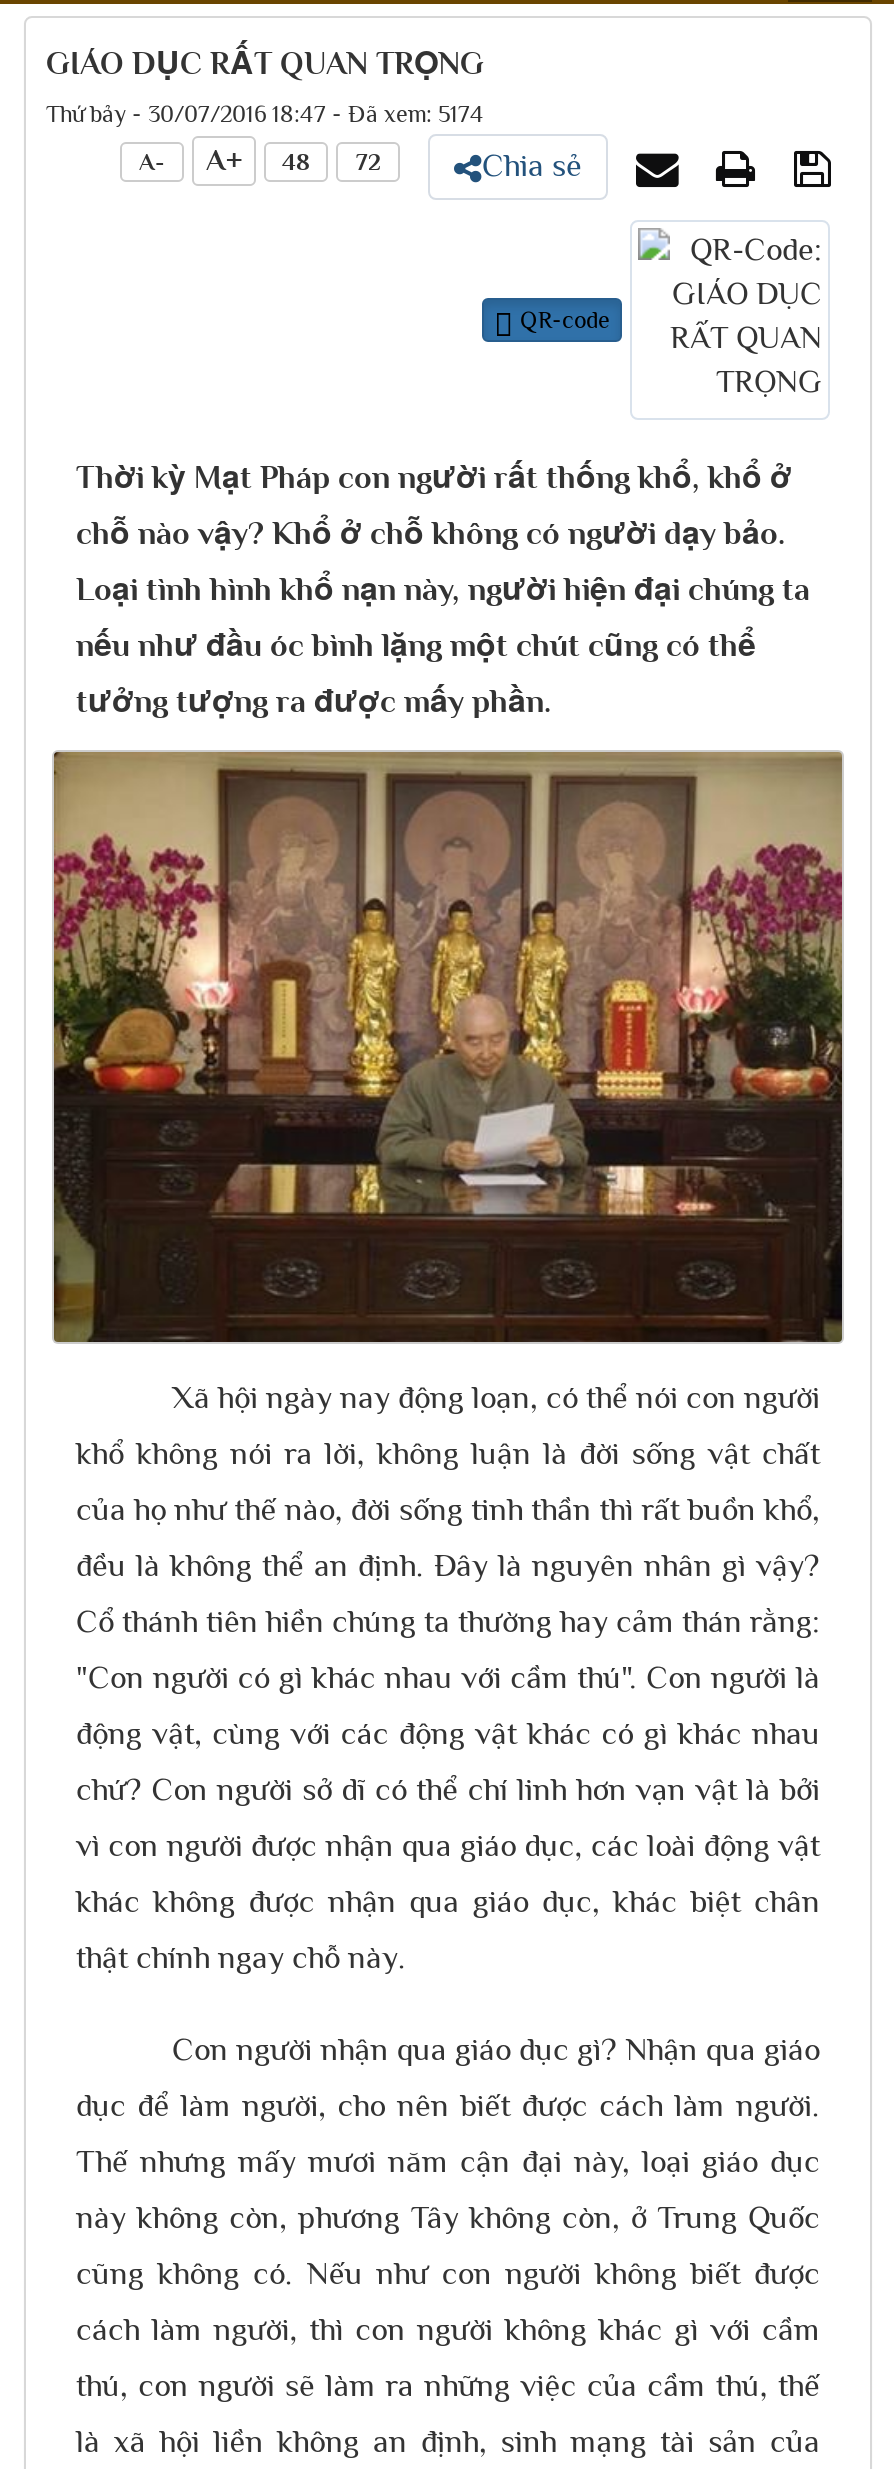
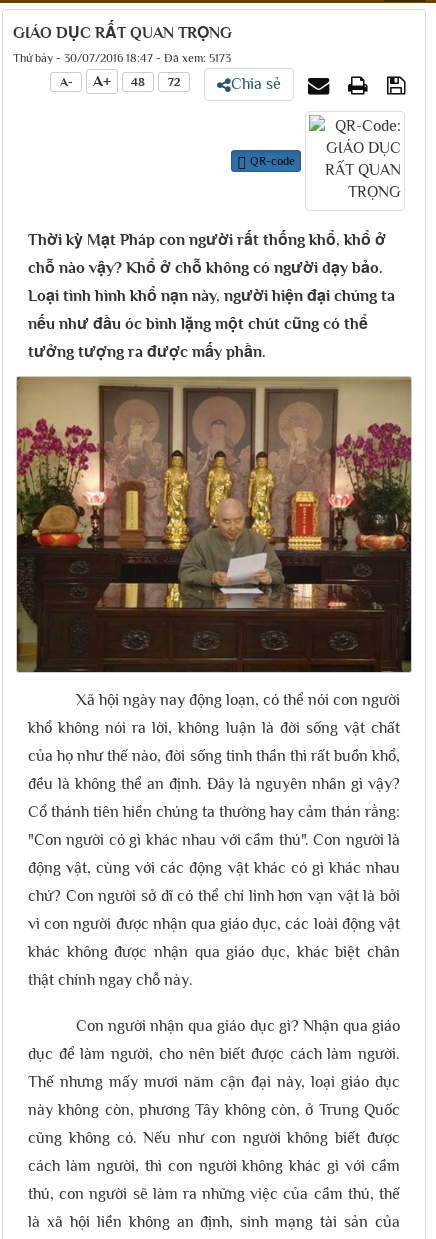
- Thứ bảy - 30/07/2016 18:47 - Đã xem: 5174
+ Thứ bảy - 30/07/2016 18:47 - Đã xem: 5173
